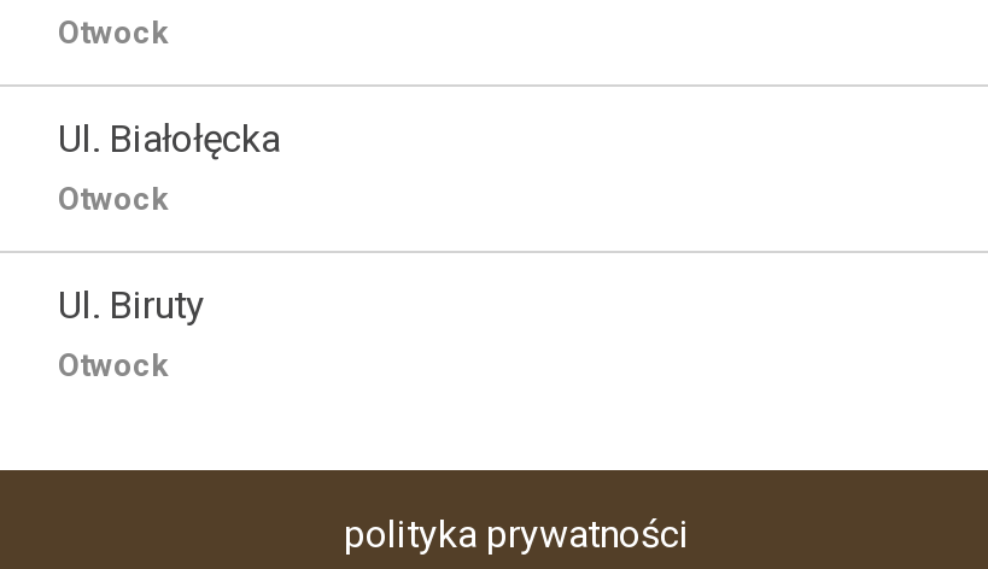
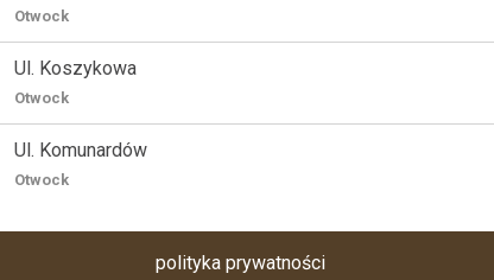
- Ul. Białołęcka
+ Ul. Koszykowa

- Ul. Biruty
+ Ul. Komunardów
